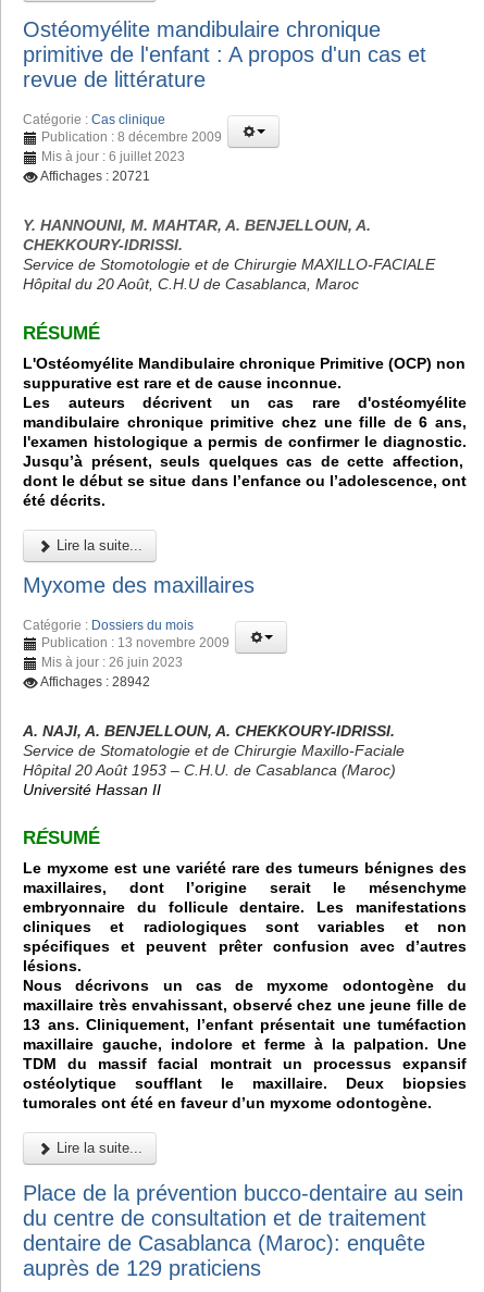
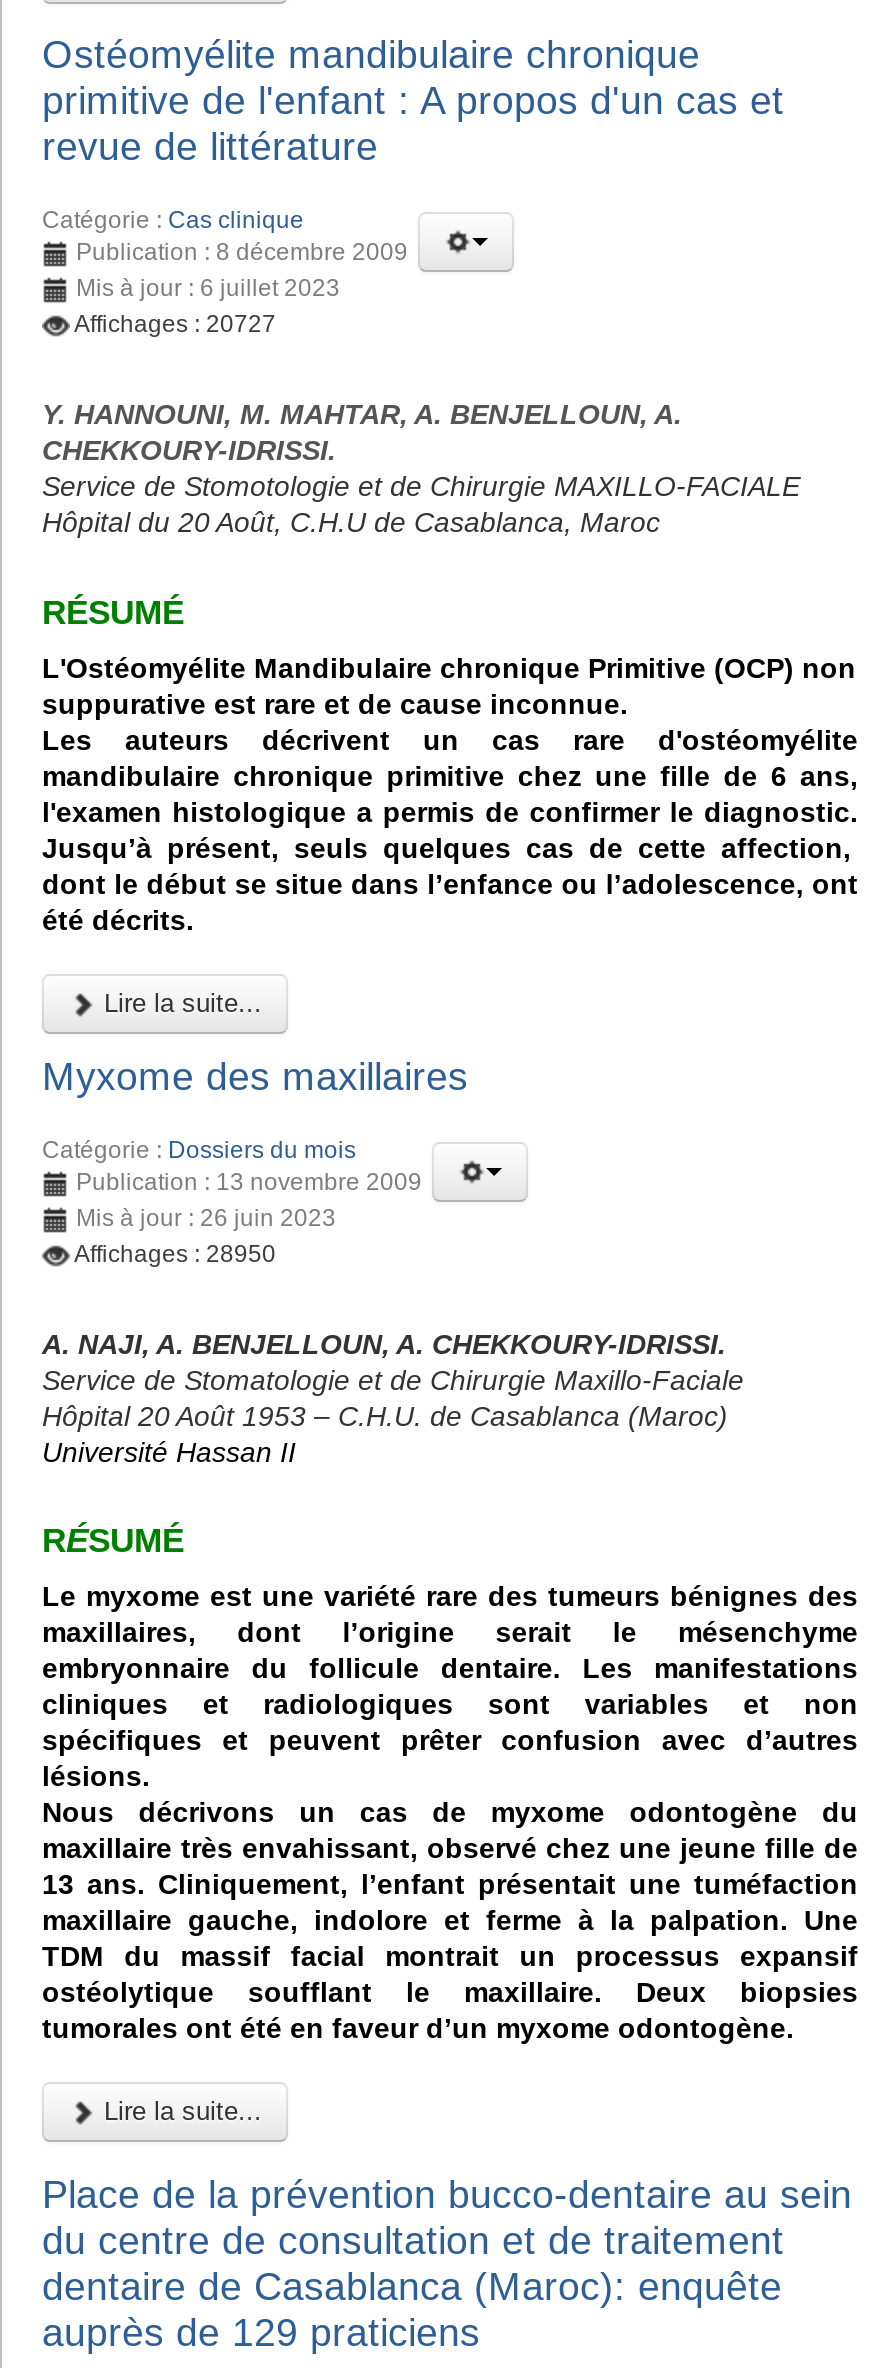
- Affichages : 20721
+ Affichages : 20727

- Affichages : 28942
+ Affichages : 28950
